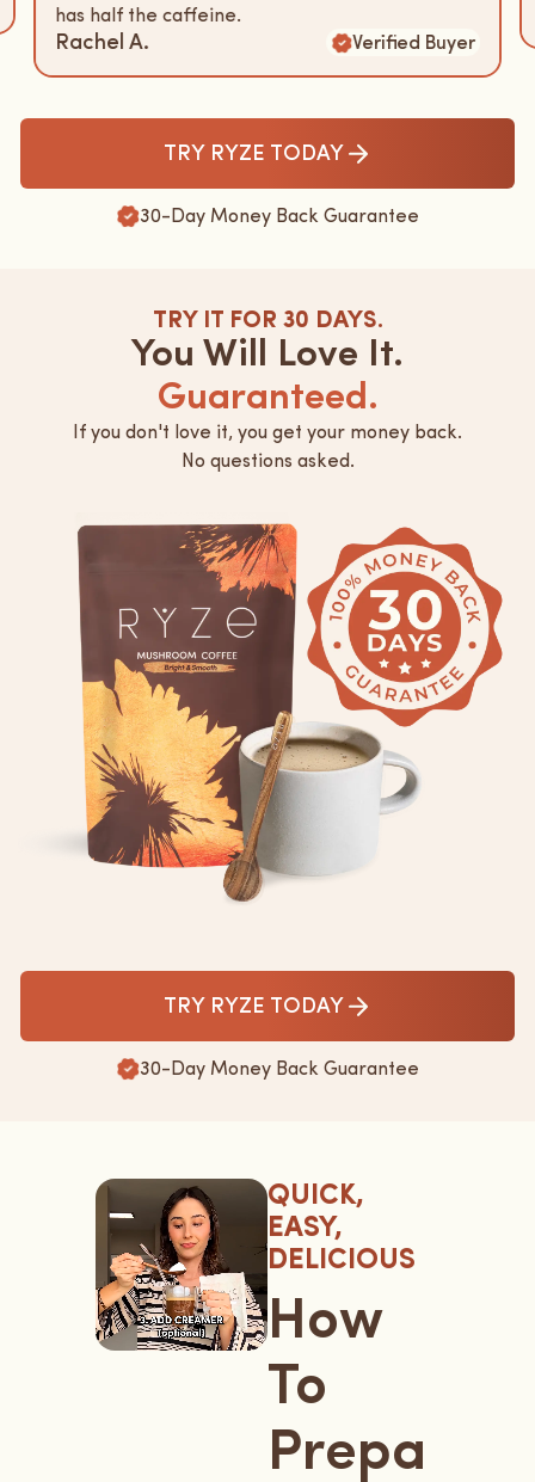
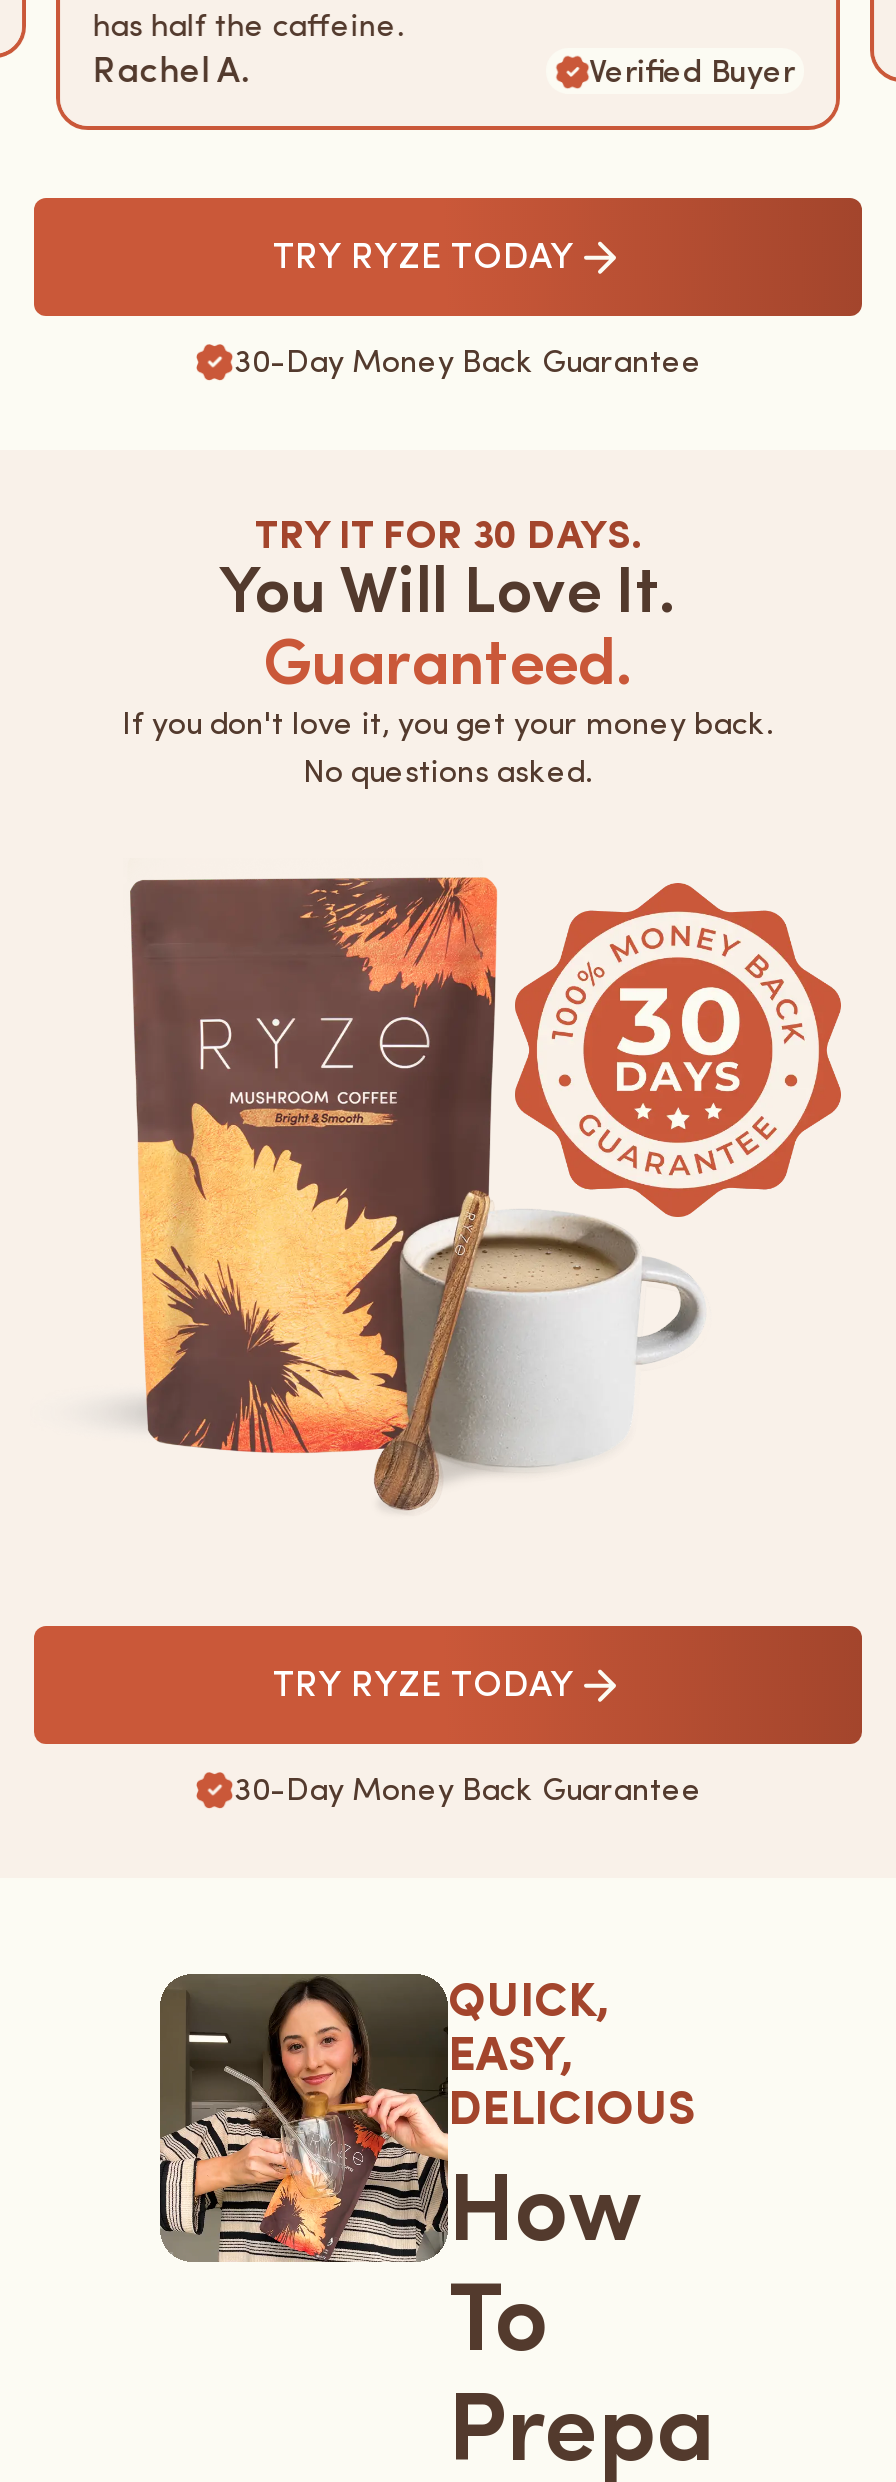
- [image]
+ [image]
